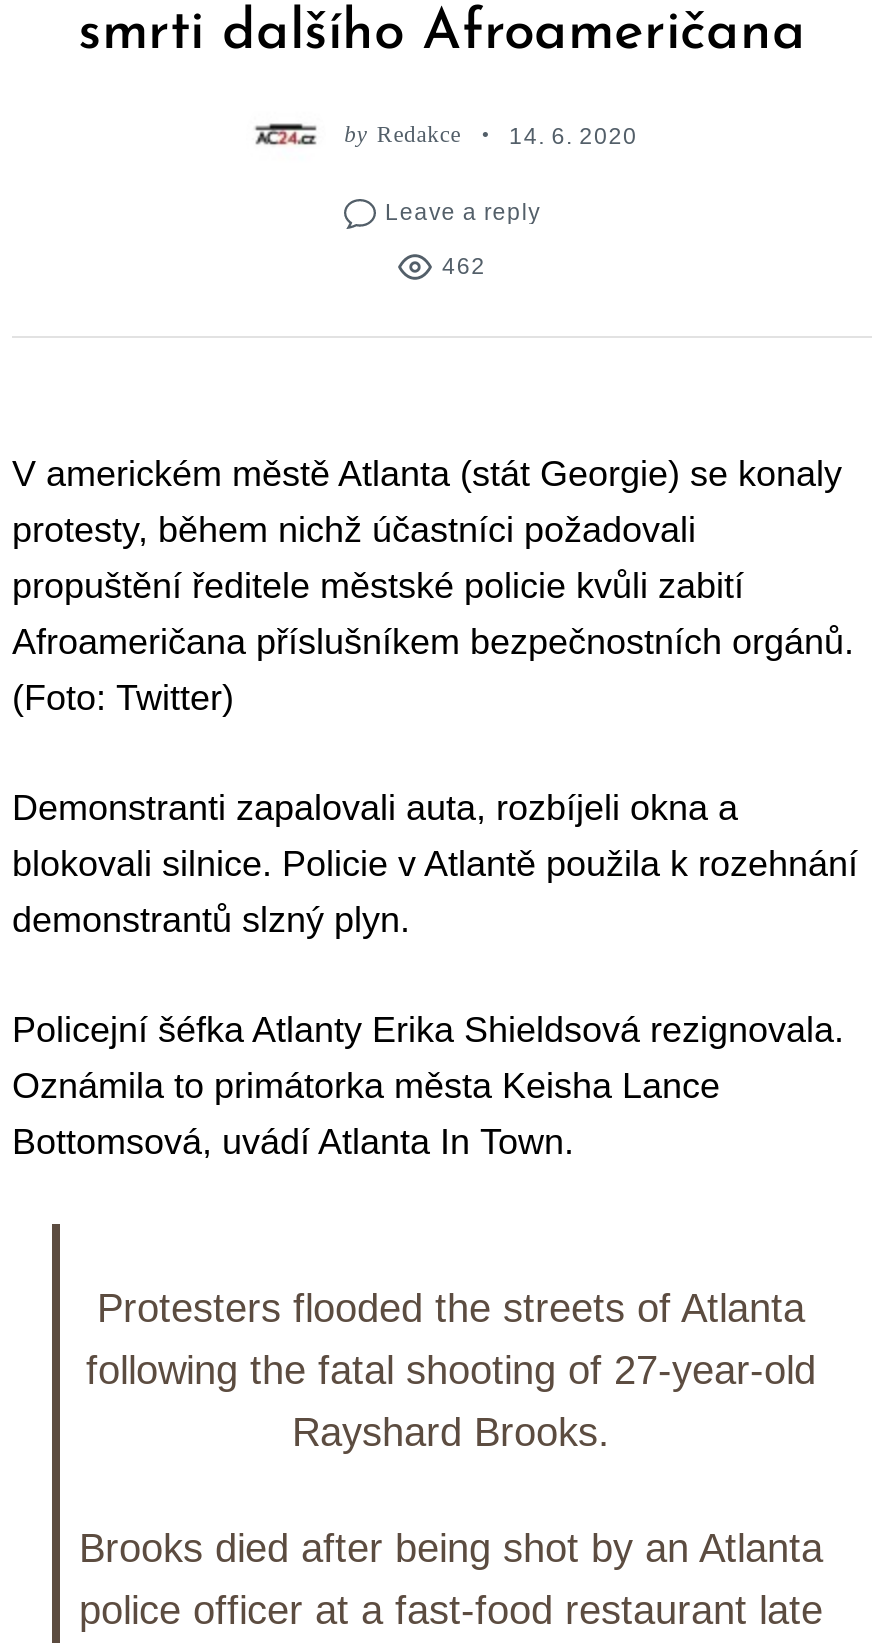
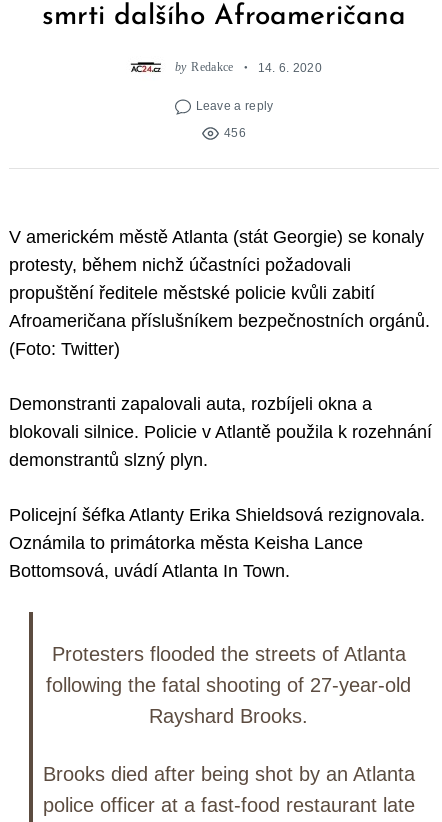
- 462
+ 456
